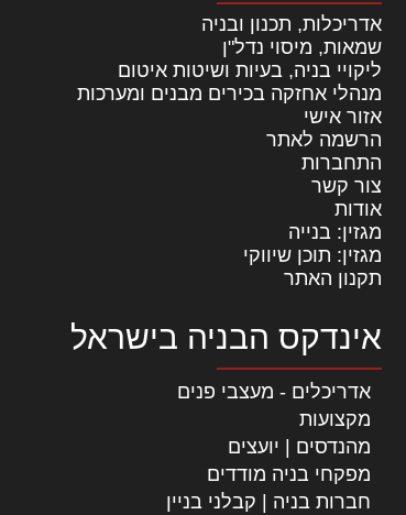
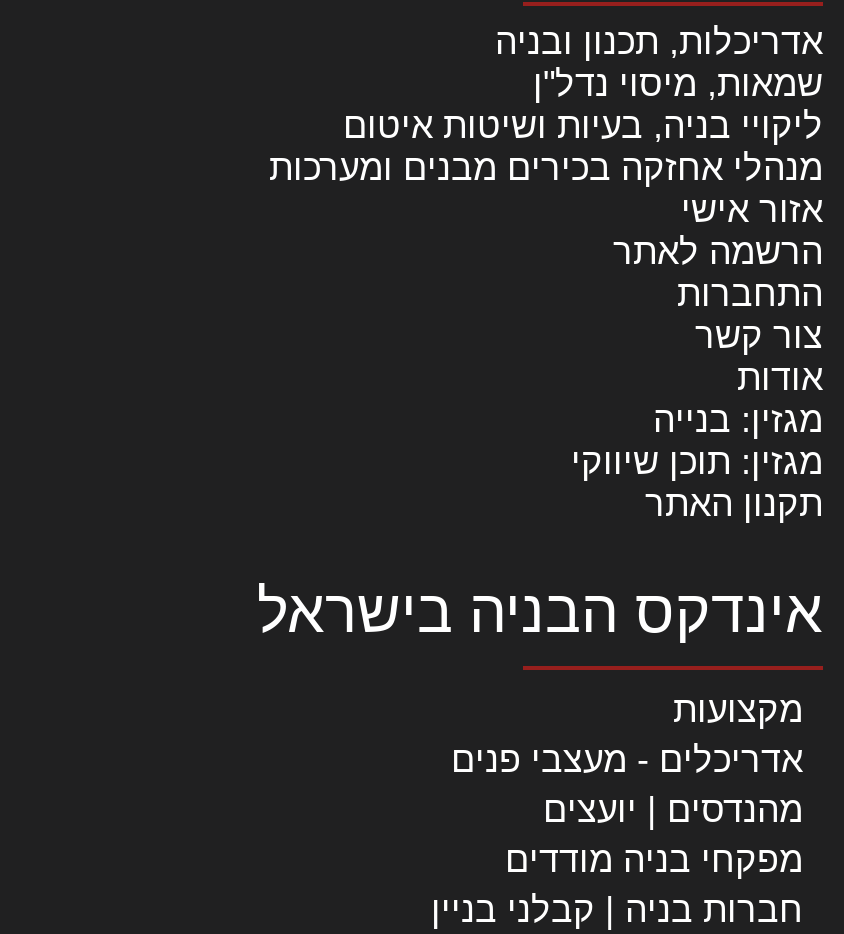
moved down: אדריכלים - מעצבי פנים

moved up: מקצועות
